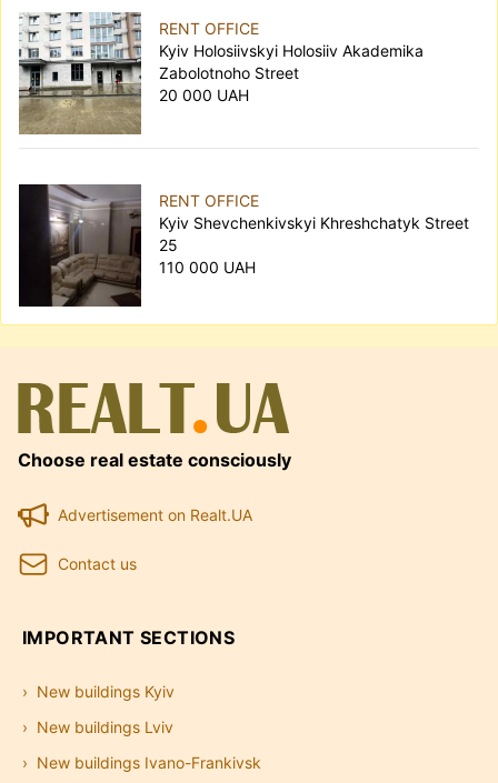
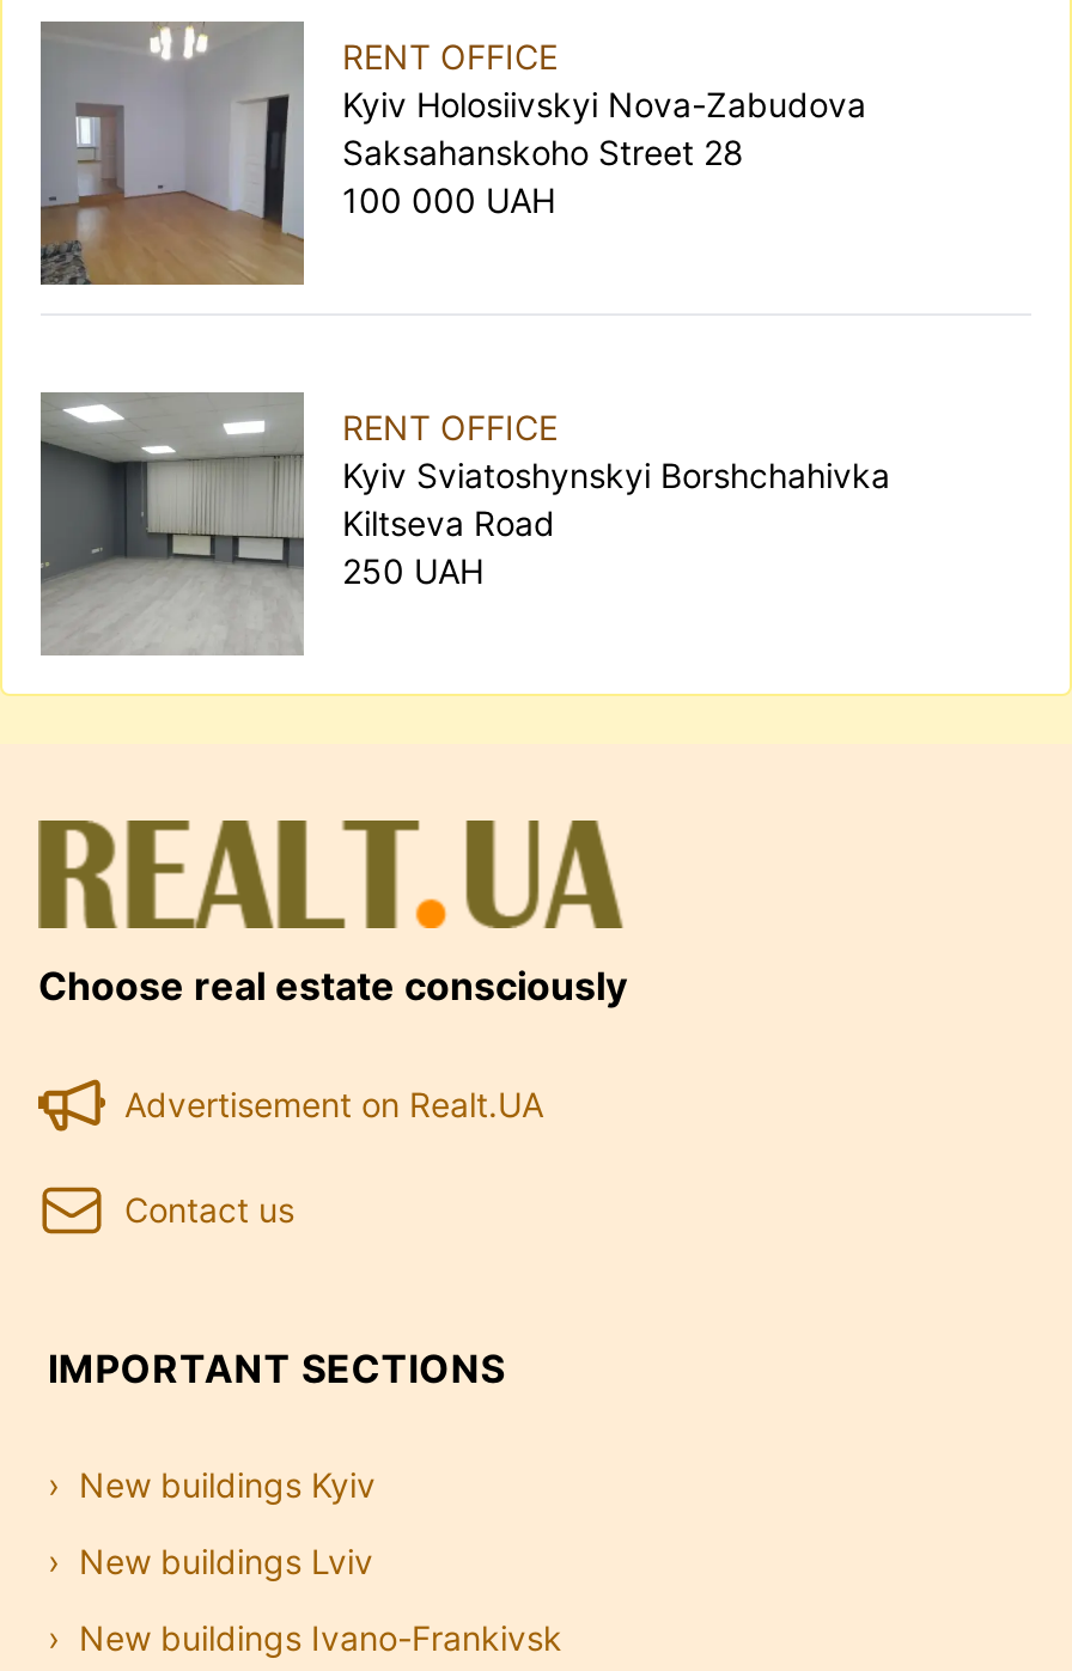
- [image]
- Kyiv Holosiivskyi Holosiiv Akademika
- Zabolotnoho Street
- 20 000 UAH
+ [image]
+ Kyiv Holosiivskyi Nova-Zabudova
+ Saksahanskoho Street 28
+ 100 000 UAH

- [image]
- Kyiv Shevchenkivskyi Khreshchatyk Street
- 25
- 110 000 UAH
+ [image]
+ Kyiv Sviatoshynskyi Borshchahivka
+ Kiltseva Road
+ 250 UAH
